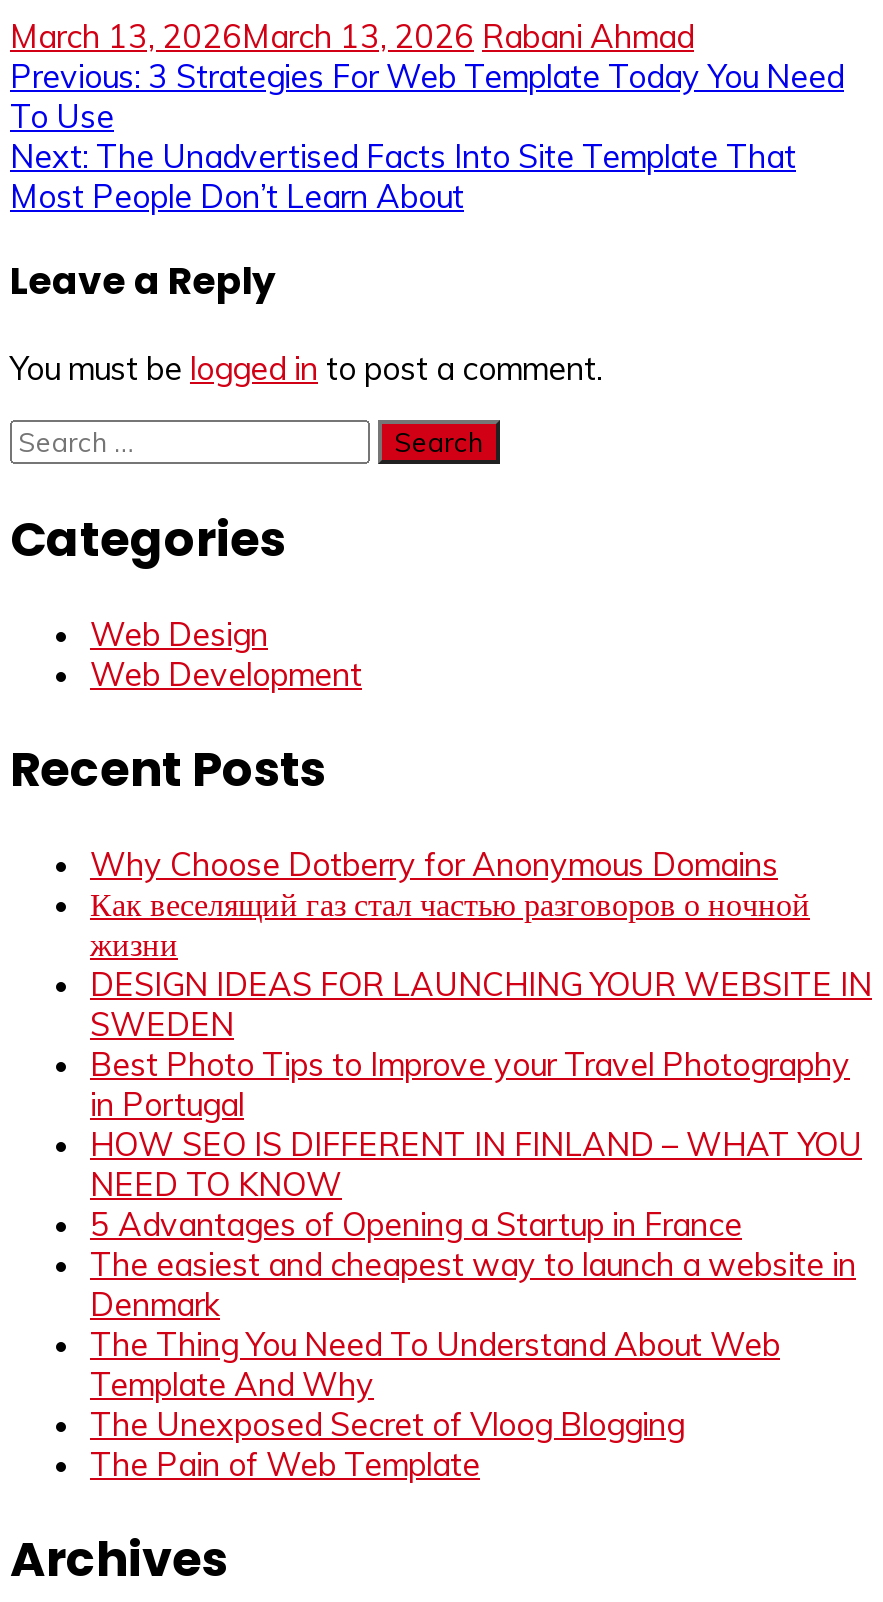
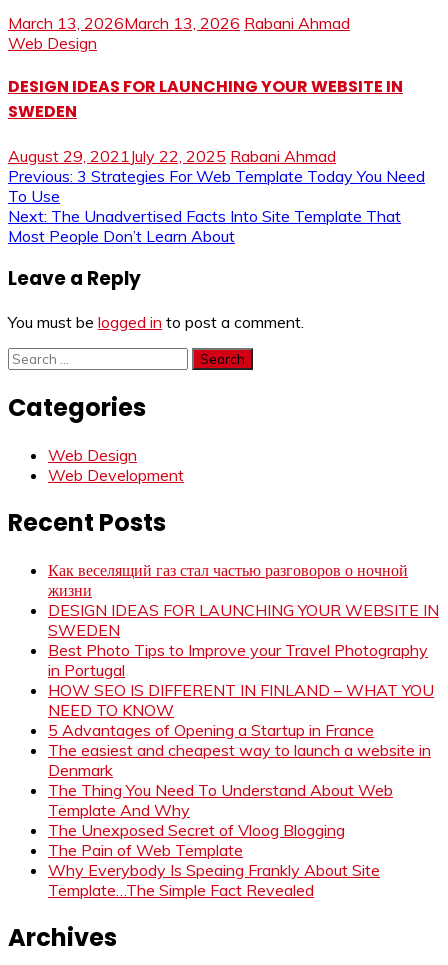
+ Web Design
+ DESIGN IDEAS FOR LAUNCHING YOUR WEBSITE IN
+ SWEDEN
+ August 29, 2021 July 22, 2025 Rabani Ahmad

- Why Choose Dotberry for Anonymous Domains

+ Why Everybody Is Speaing Frankly About Site
+ Template…The Simple Fact Revealed
